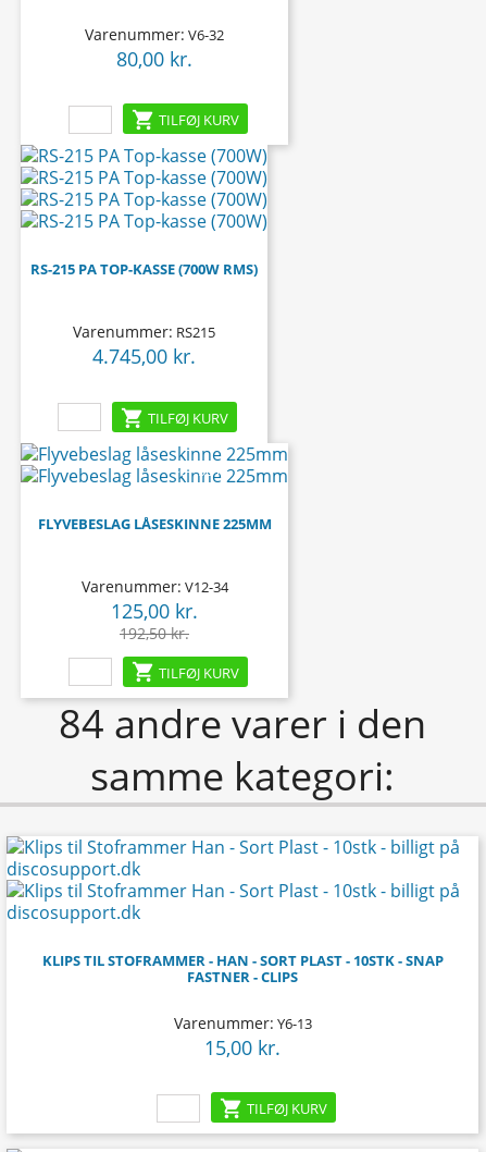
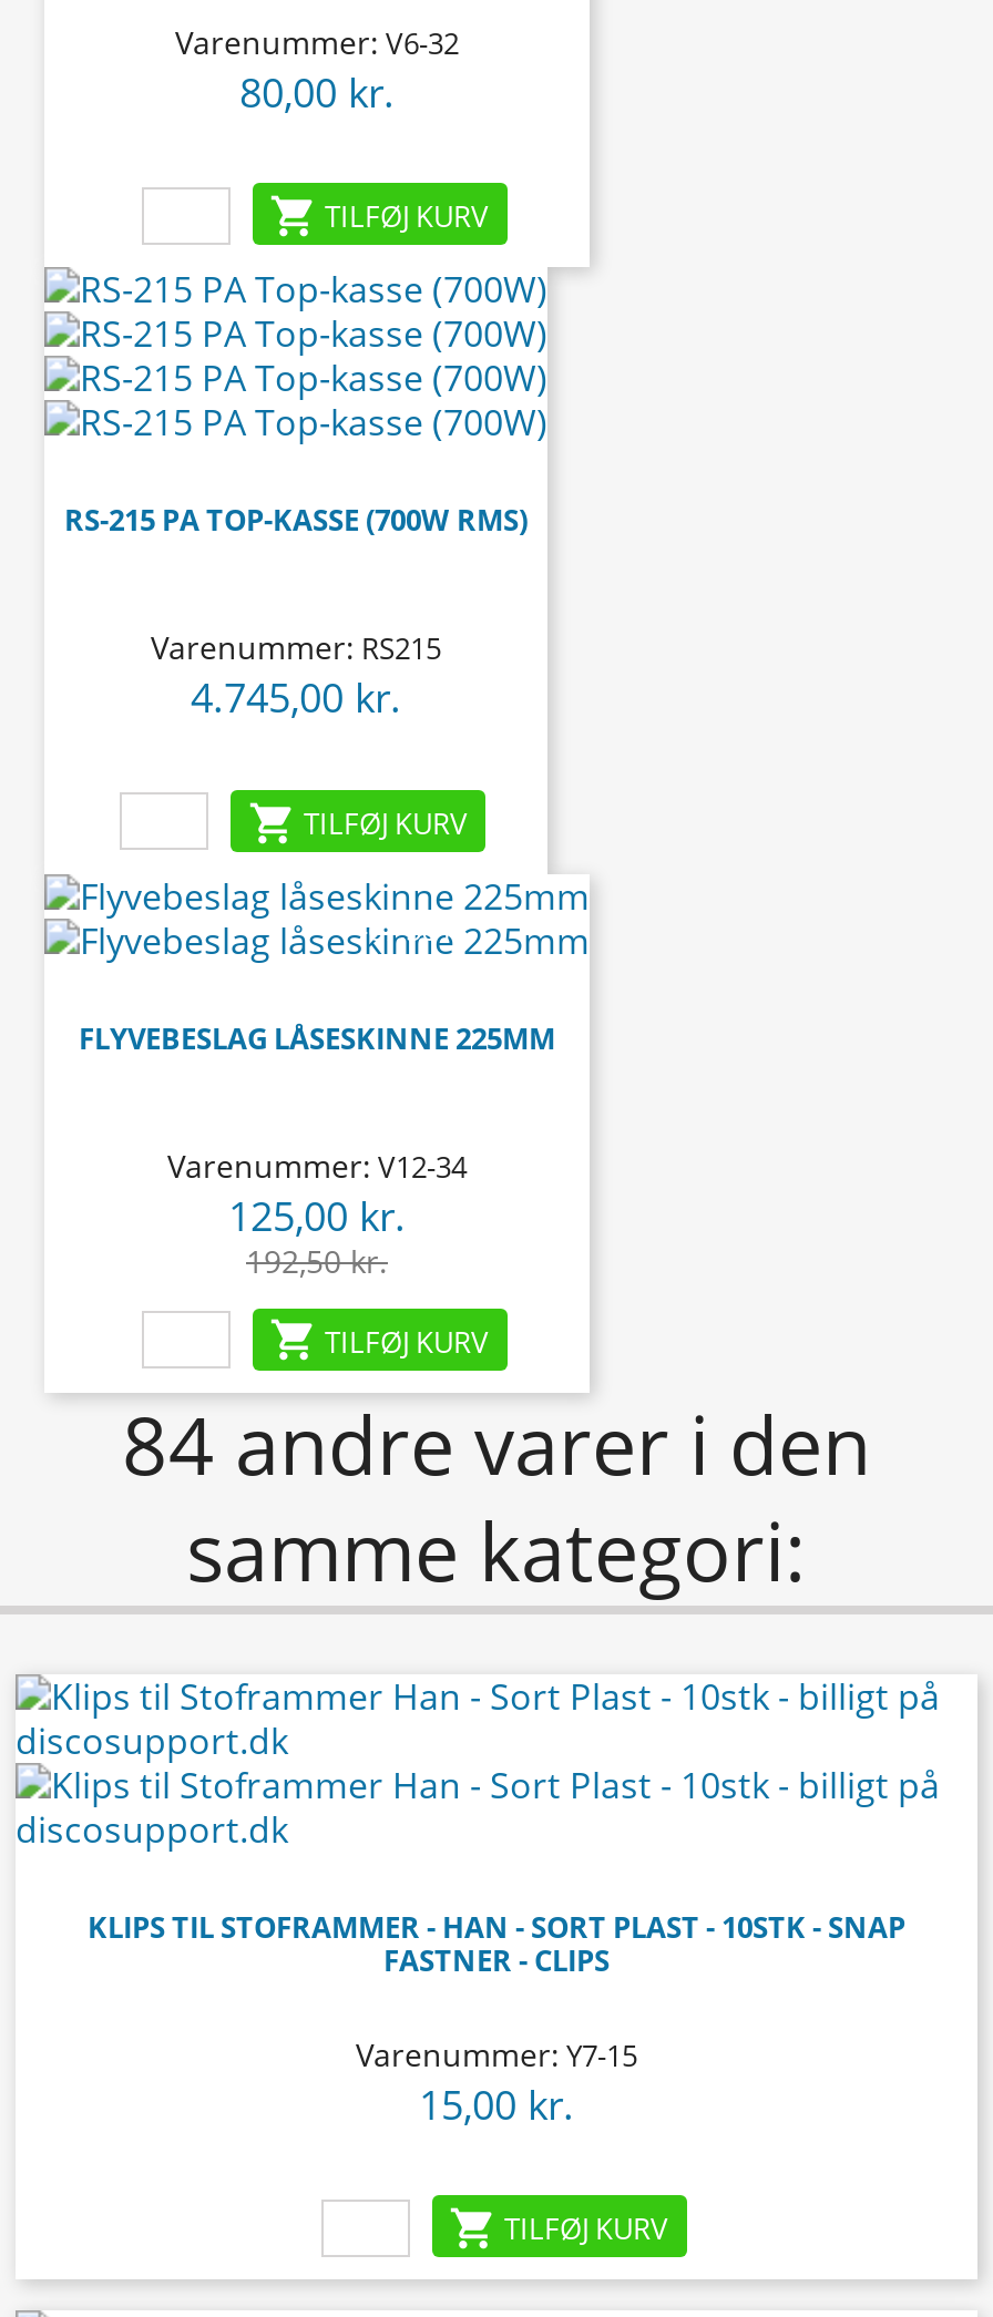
- Varenummer: Y6-13
+ Varenummer: Y7-15
